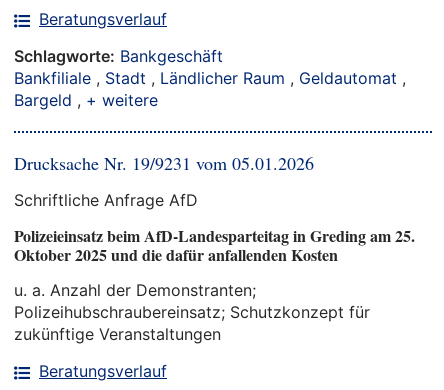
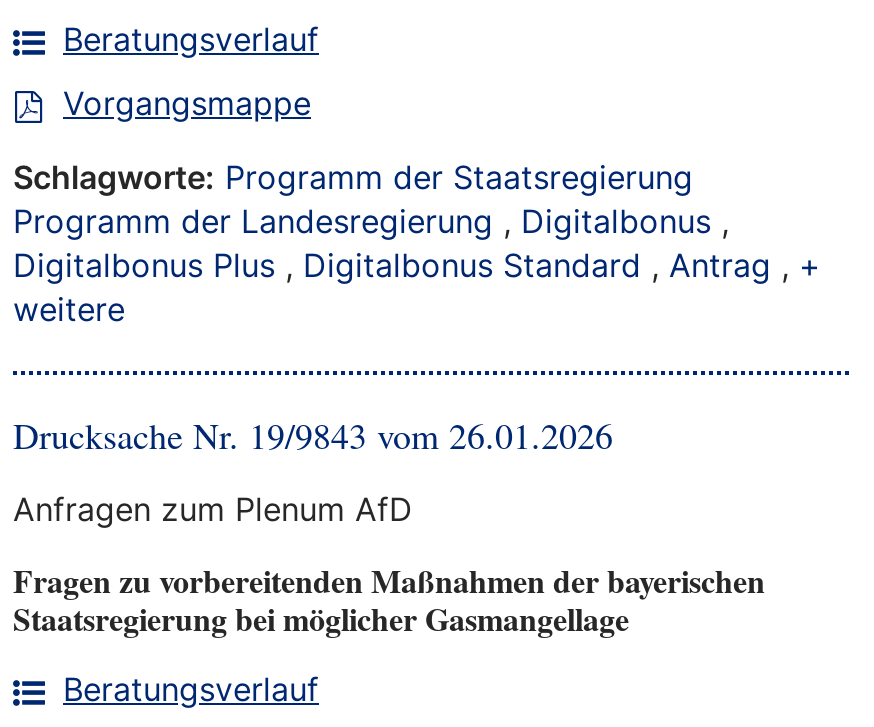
- Schlagworte: Bankgeschäft
- Bankfiliale, Stadt, Ländlicher Raum, Geldautomat,
- Bargeld, + weitere
+ Vorgangsmappe

- Drucksache Nr. 19/9231 vom 05.01.2026
+ Schlagworte: Programm der Staatsregierung
+ Programm der Landesregierung, Digitalbonus,
+ Digitalbonus Plus, Digitalbonus Standard, Antrag, +
+ weitere

- Schriftliche Anfrage AfD
+ Drucksache Nr. 19/9843 vom 26.01.2026

- Polizeieinsatz beim AfD-Landesparteitag in Greding am 25.
- Oktober 2025 und die dafür anfallenden Kosten
+ Anfragen zum Plenum AfD

- u. a. Anzahl der Demonstranten;
- Polizeihubschraubereinsatz; Schutzkonzept für
- zukünftige Veranstaltungen
+ Fragen zu vorbereitenden Maßnahmen der bayerischen
+ Staatsregierung bei möglicher Gasmangellage
